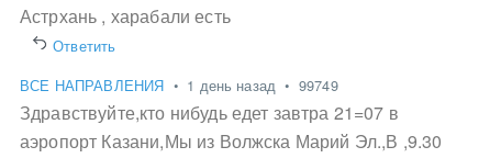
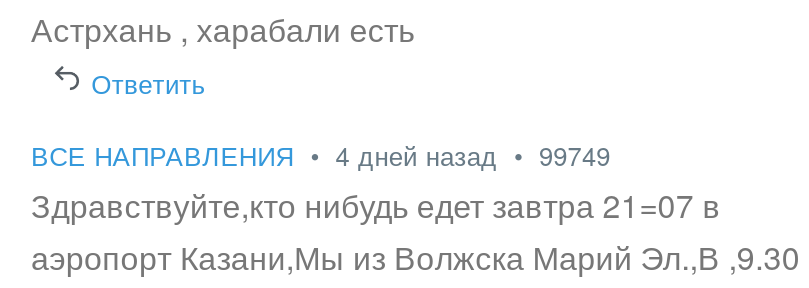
- ВСЕ НАПРАВЛЕНИЯ • 1 день назад • 99749
+ ВСЕ НАПРАВЛЕНИЯ • 4 дней назад • 99749
